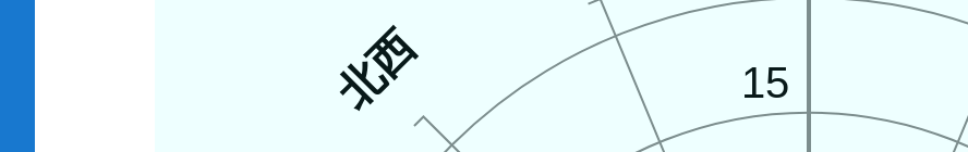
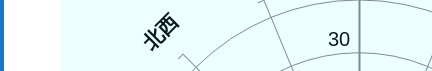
- 15

+ 30
